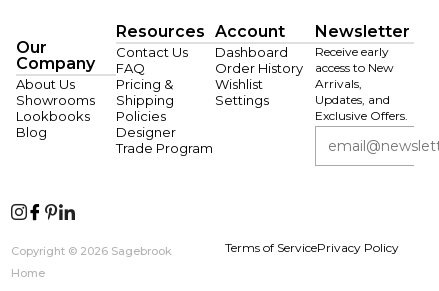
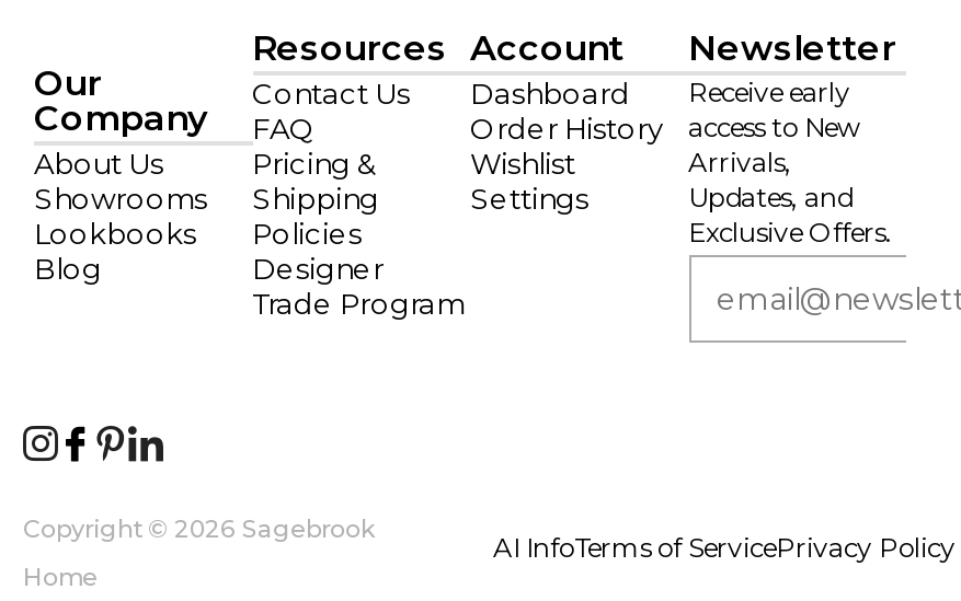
- Terms of ServicePrivacy Policy
+ AI InfoTerms of ServicePrivacy Policy
